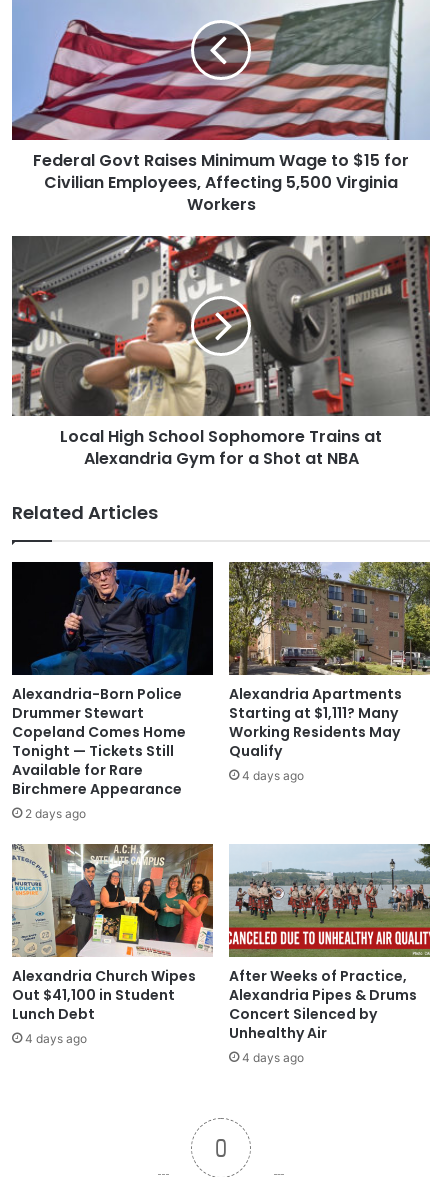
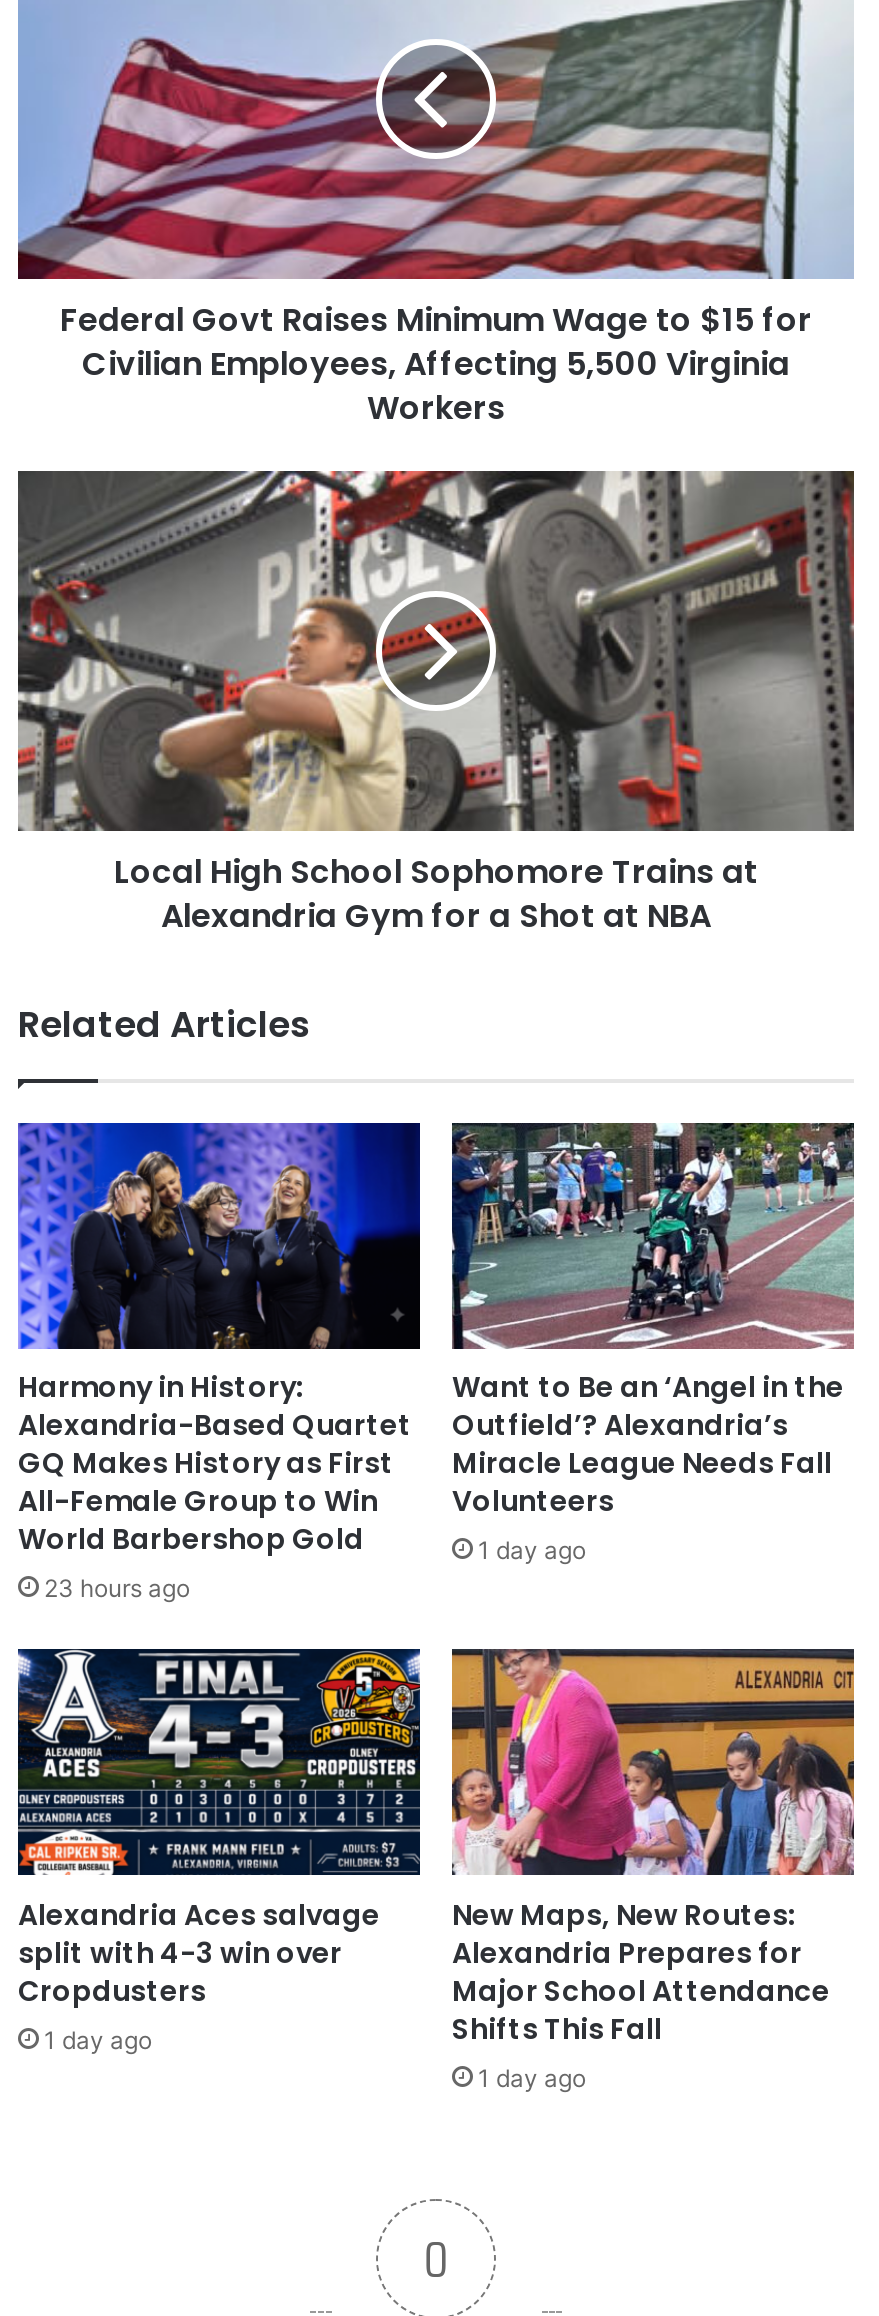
- [image]
- Alexandria-Born Police
- Drummer Stewart
- Copeland Comes Home
- Tonight — Tickets Still
- Available for Rare
- Birchmere Appearance
- 2 days ago
+ [image]
+ Harmony in History:
+ Alexandria-Based Quartet
+ GQ Makes History as First
+ All-Female Group to Win
+ World Barbershop Gold
+ 23 hours ago

- [image]
- Alexandria Apartments
- Starting at $1,111? Many
- Working Residents May
- Qualify
- 4 days ago
+ [image]
+ Want to Be an ‘Angel in the
+ Outfield’? Alexandria’s
+ Miracle League Needs Fall
+ Volunteers
+ 1 day ago

- [image]
- Alexandria Church Wipes
- Out $41,100 in Student
- Lunch Debt
- 4 days ago
+ [image]
+ Alexandria Aces salvage
+ split with 4-3 win over
+ Cropdusters
+ 1 day ago

- [image]
- After Weeks of Practice,
- Alexandria Pipes & Drums
- Concert Silenced by
- Unhealthy Air
- 4 days ago
+ [image]
+ New Maps, New Routes:
+ Alexandria Prepares for
+ Major School Attendance
+ Shifts This Fall
+ 1 day ago
